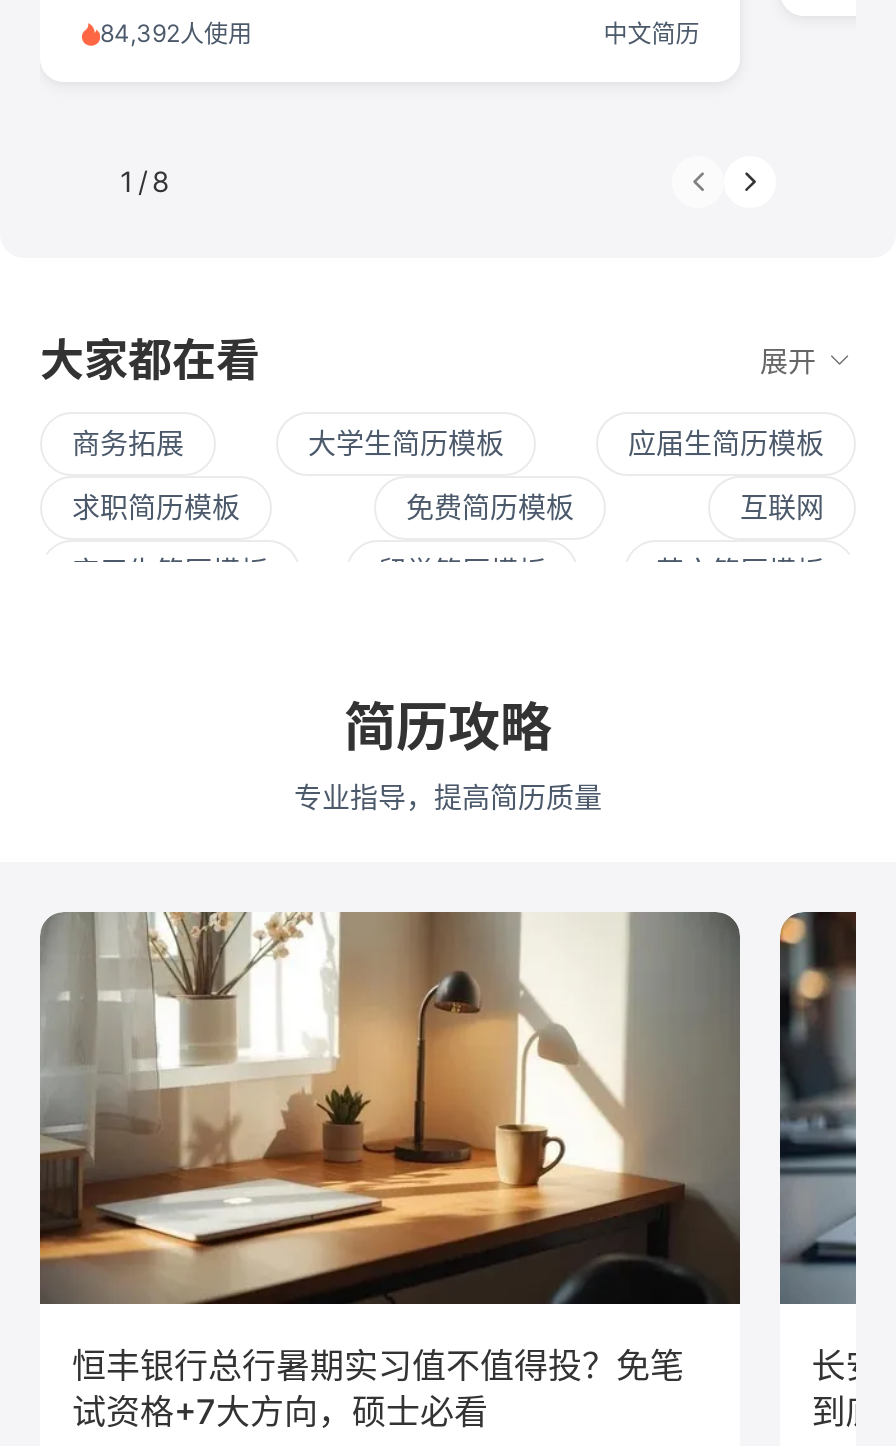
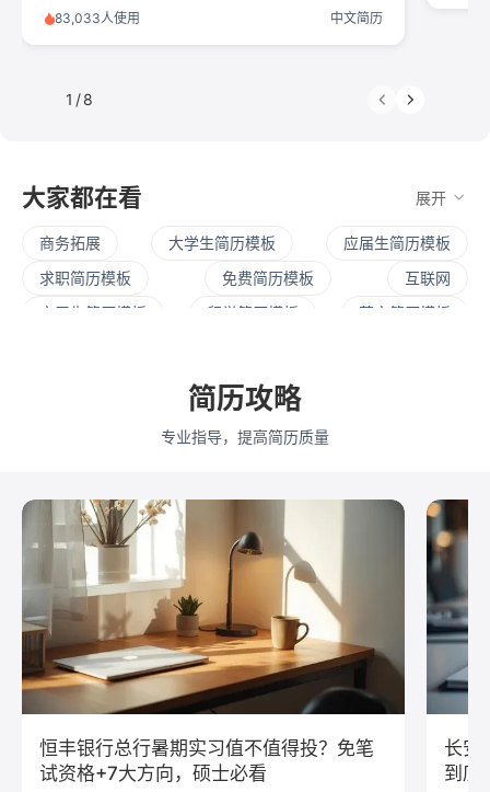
- 84,392人使用
+ 83,033人使用
